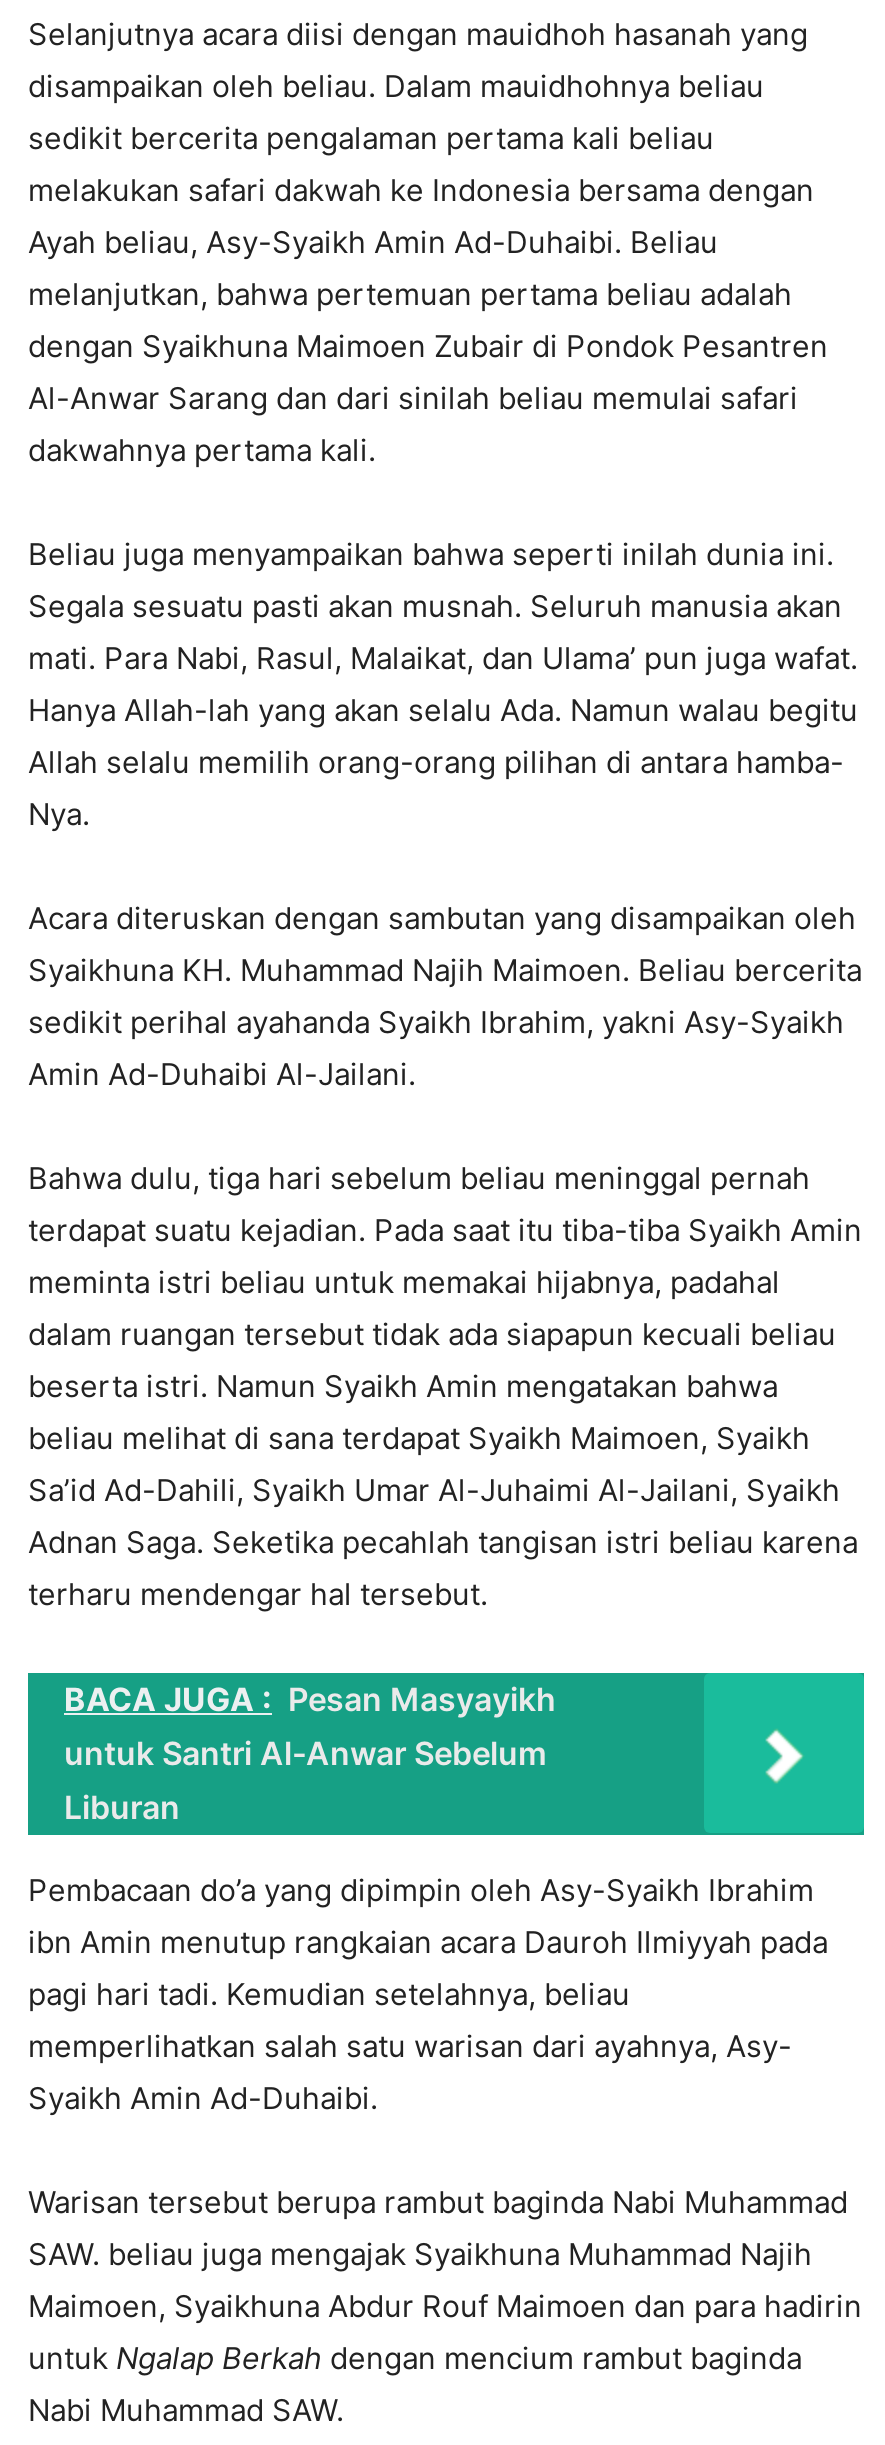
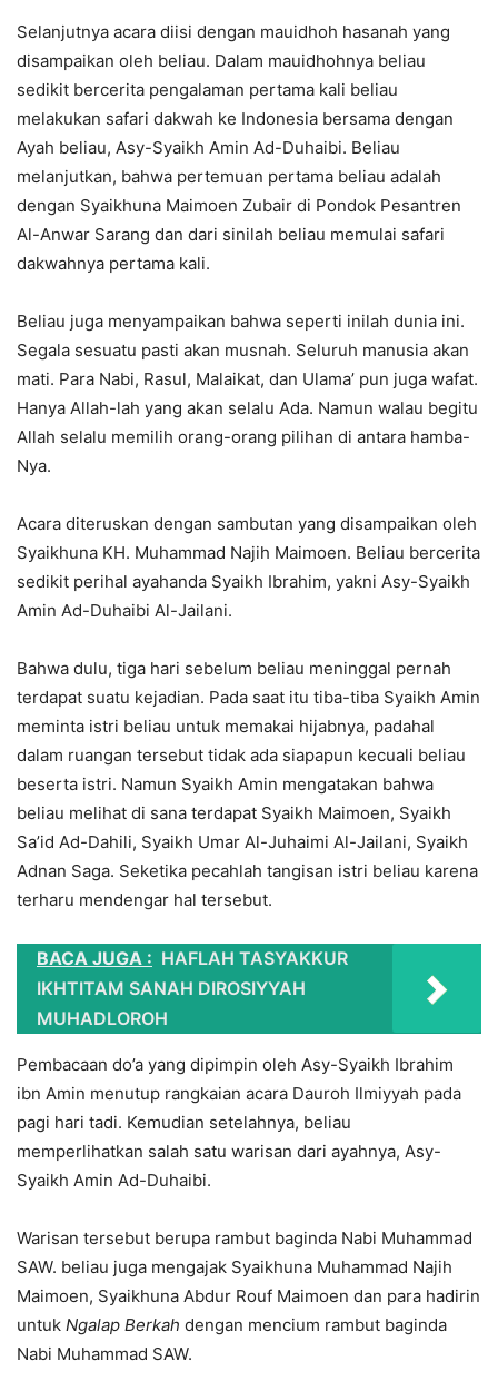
- BACA JUGA : Pesan Masyayikh
- untuk Santri Al-Anwar Sebelum
- Liburan
+ BACA JUGA : HAFLAH TASYAKKUR
+ IKHTITAM SANAH DIROSIYYAH
+ MUHADLOROH
